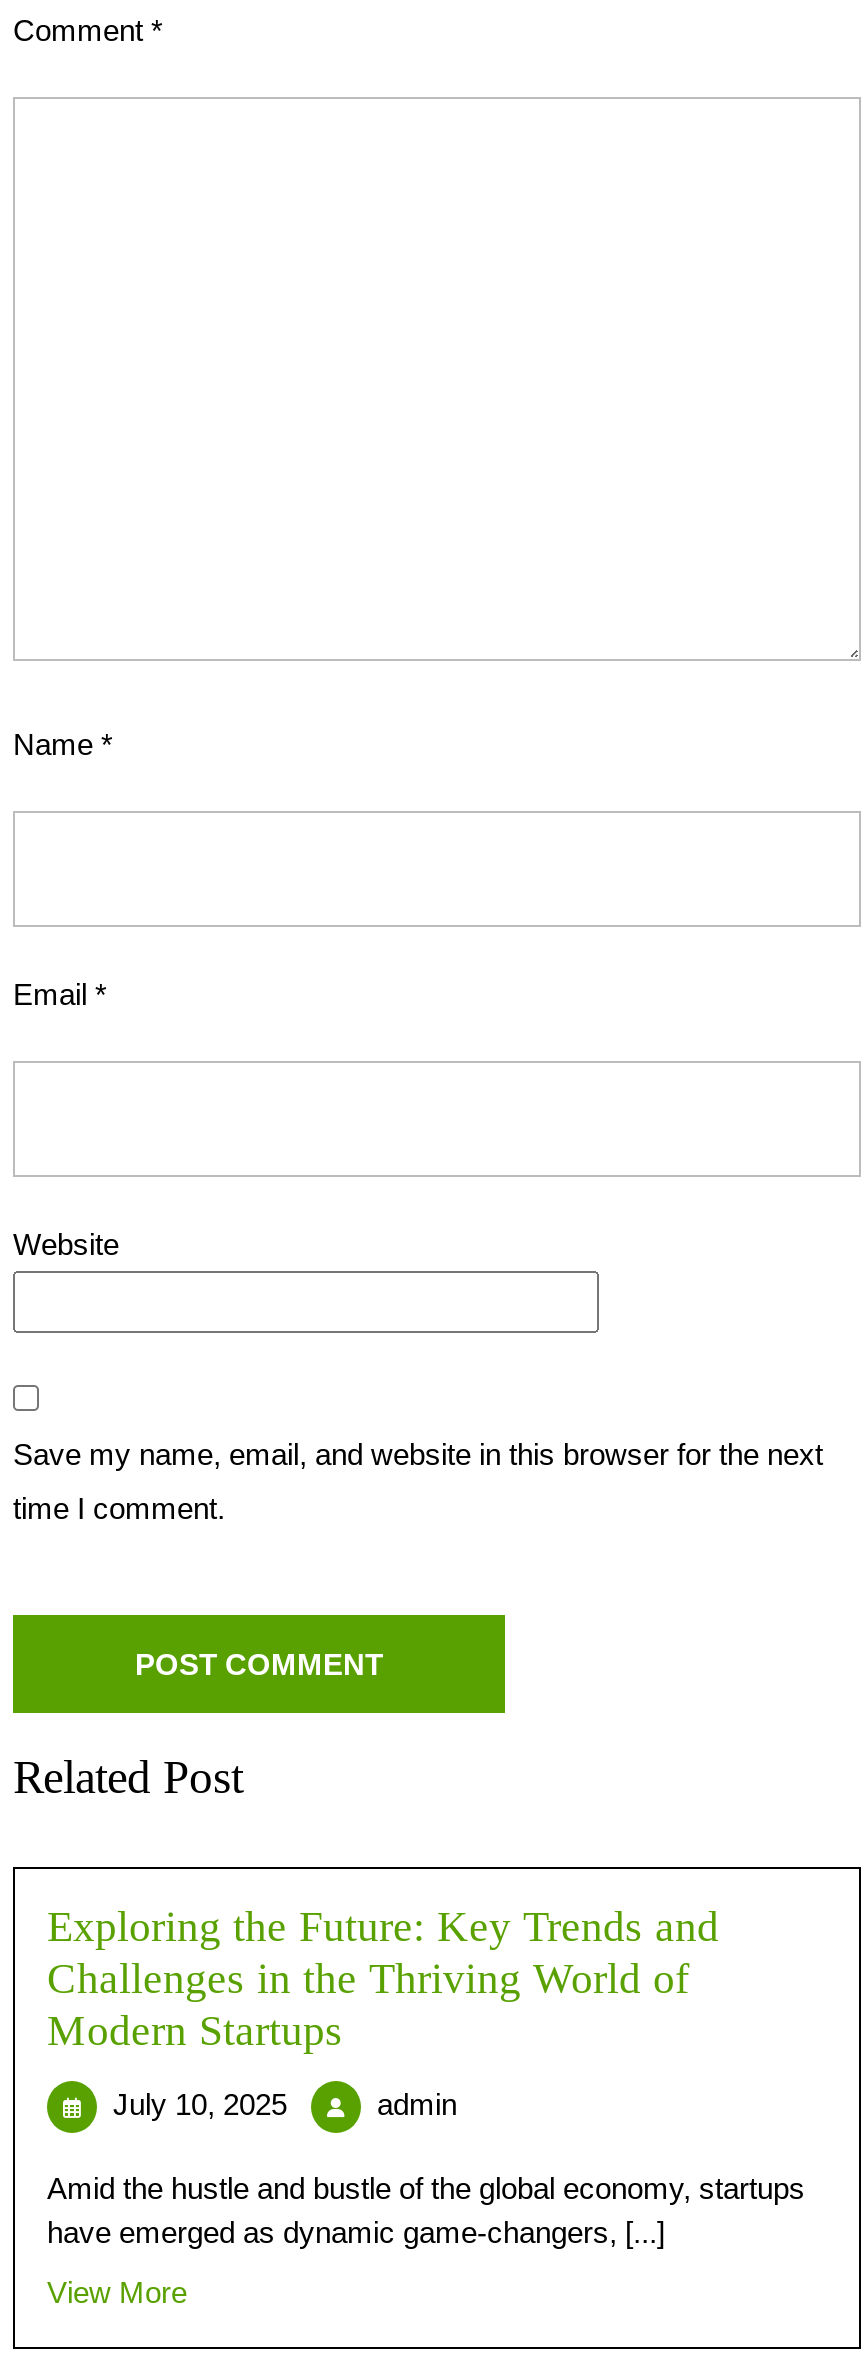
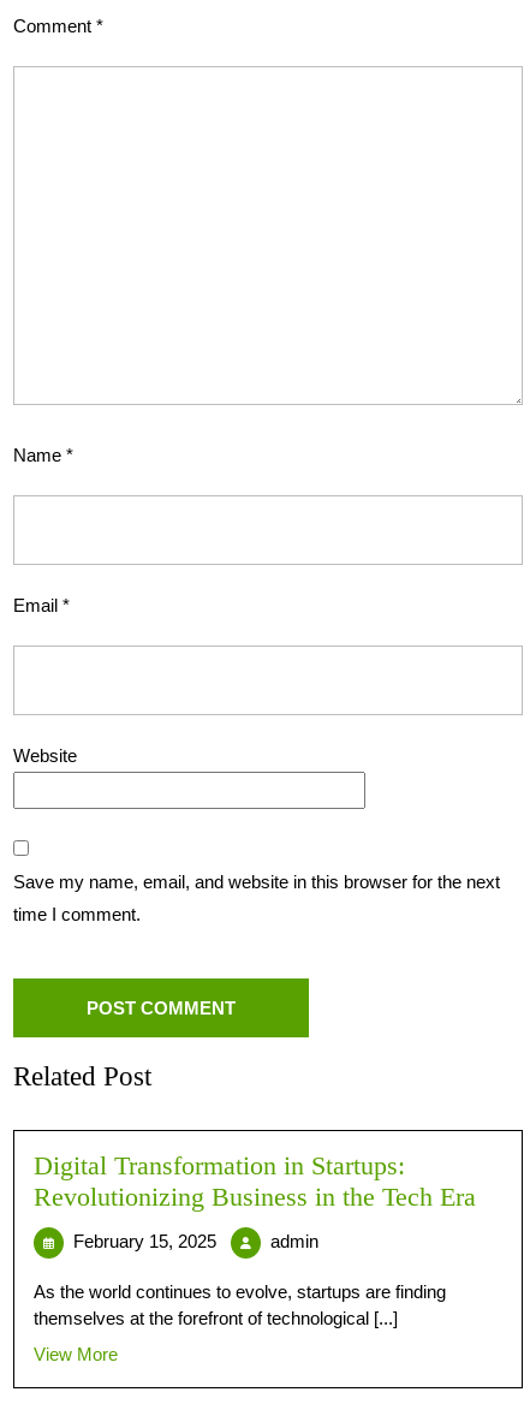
- Exploring the Future: Key Trends and
- Challenges in the Thriving World of
- Modern Startups
+ Digital Transformation in Startups:
+ Revolutionizing Business in the Tech Era

- July 10, 2025
+ February 15, 2025

- Amid the hustle and bustle of the global economy, startups
- have emerged as dynamic game-changers, [...]
+ As the world continues to evolve, startups are finding
+ themselves at the forefront of technological [...]
